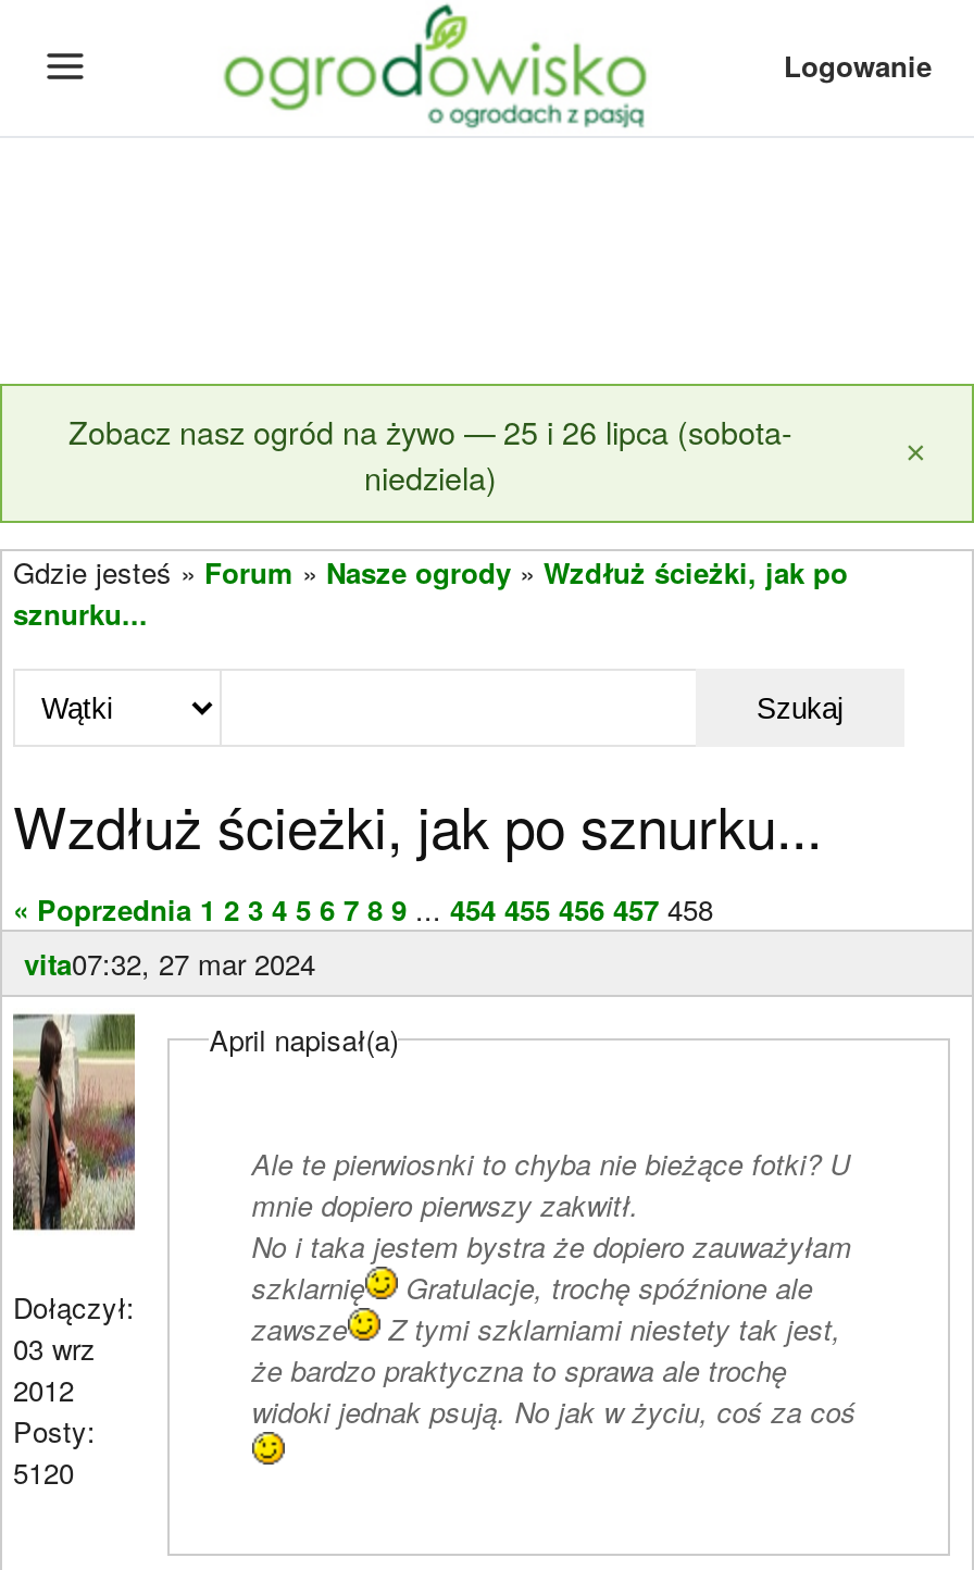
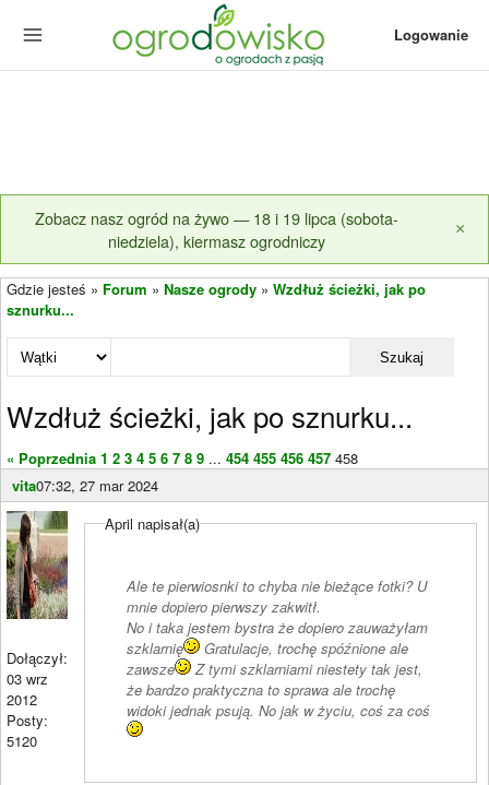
- Zobacz nasz ogród na żywo — 25 i 26 lipca (sobota-
- niedziela)
+ Zobacz nasz ogród na żywo — 18 i 19 lipca (sobota-
+ niedziela), kiermasz ogrodniczy
